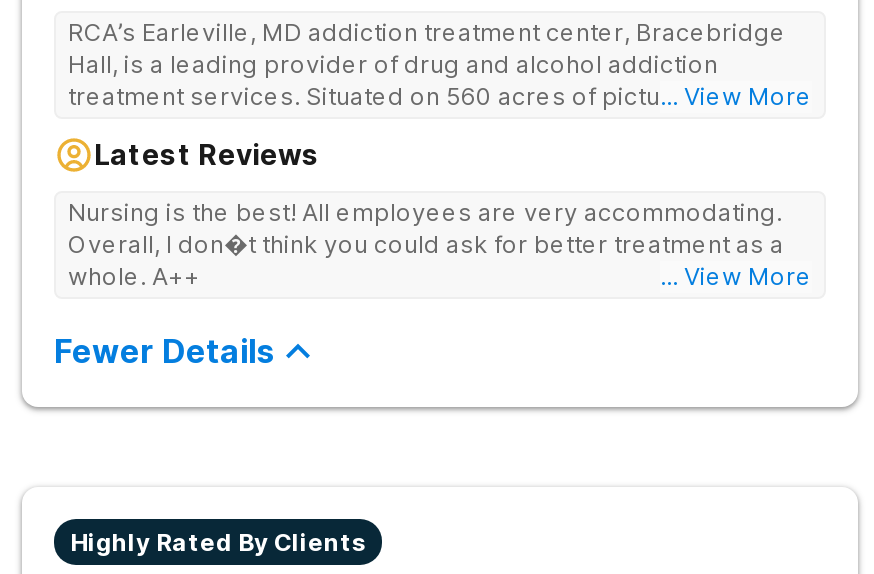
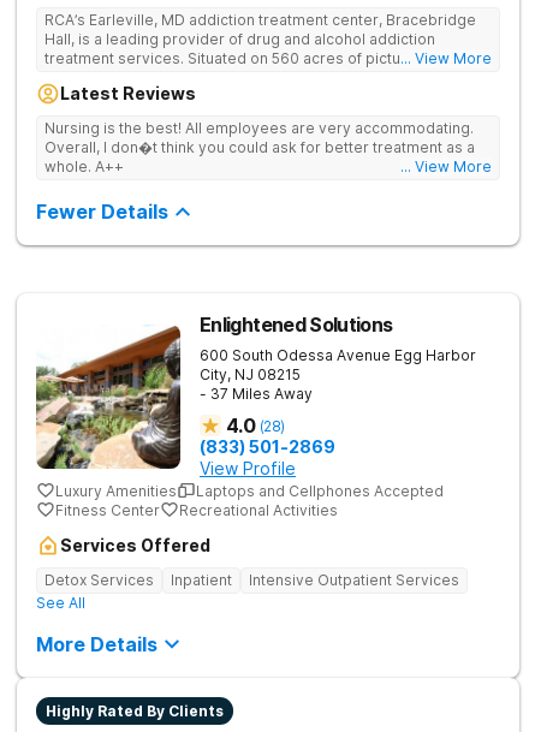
+ [image]
+ Enlightened Solutions
+ 600 South Odessa Avenue Egg Harbor
+ City, NJ 08215
+ - 37 Miles Away
+ 4.0 (28)
+ (833) 501-2869
+ View Profile
+ Luxury Amenities
+ Laptops and Cellphones Accepted
+ Fitness Center
+ Recreational Activities
+ Services Offered
+ Detox Services
+ Inpatient
+ Intensive Outpatient Services
+ See All
+ More Details
